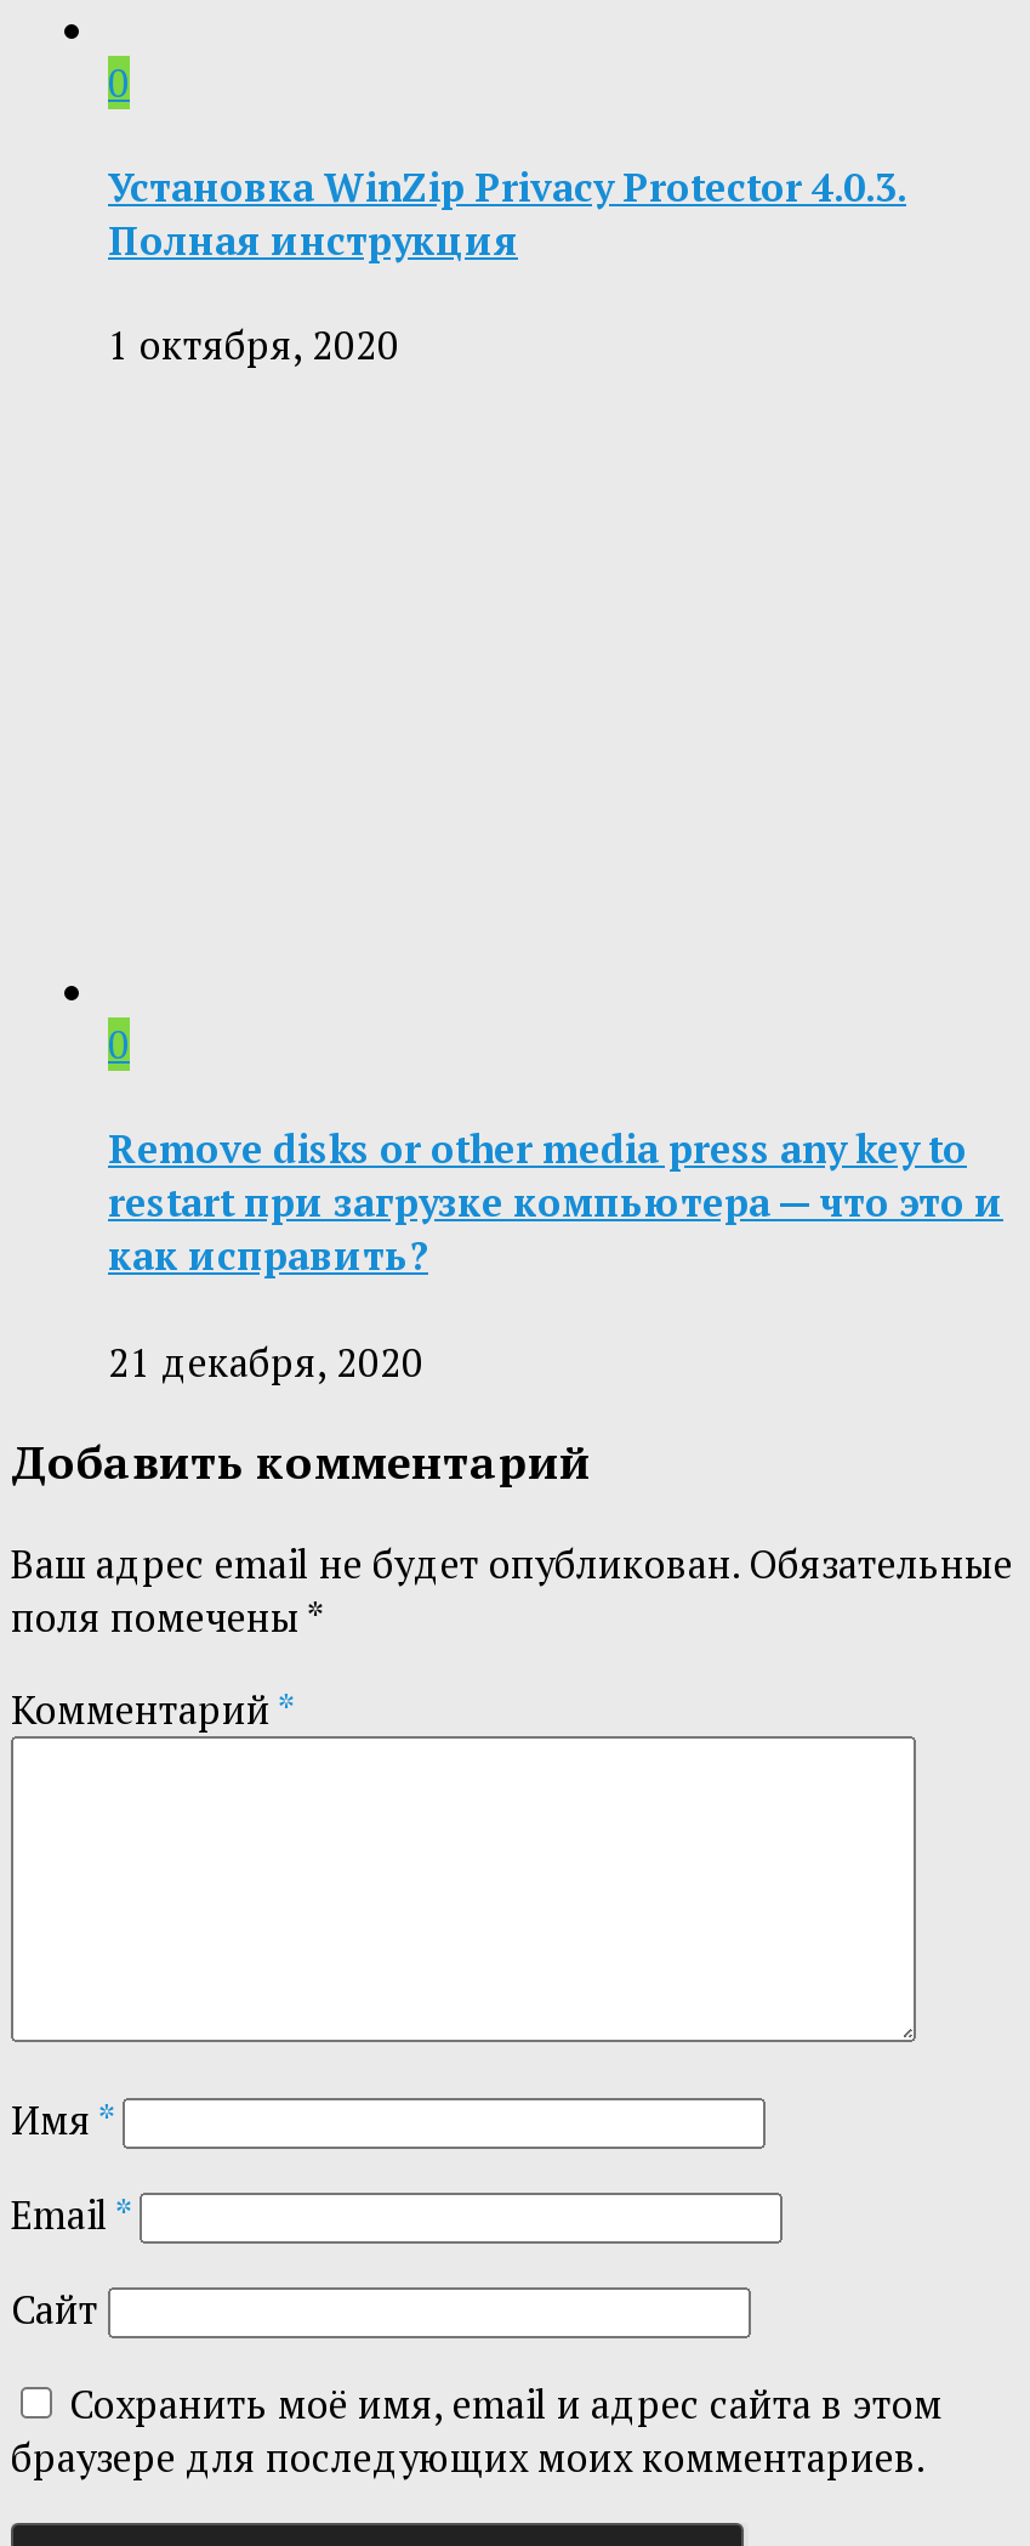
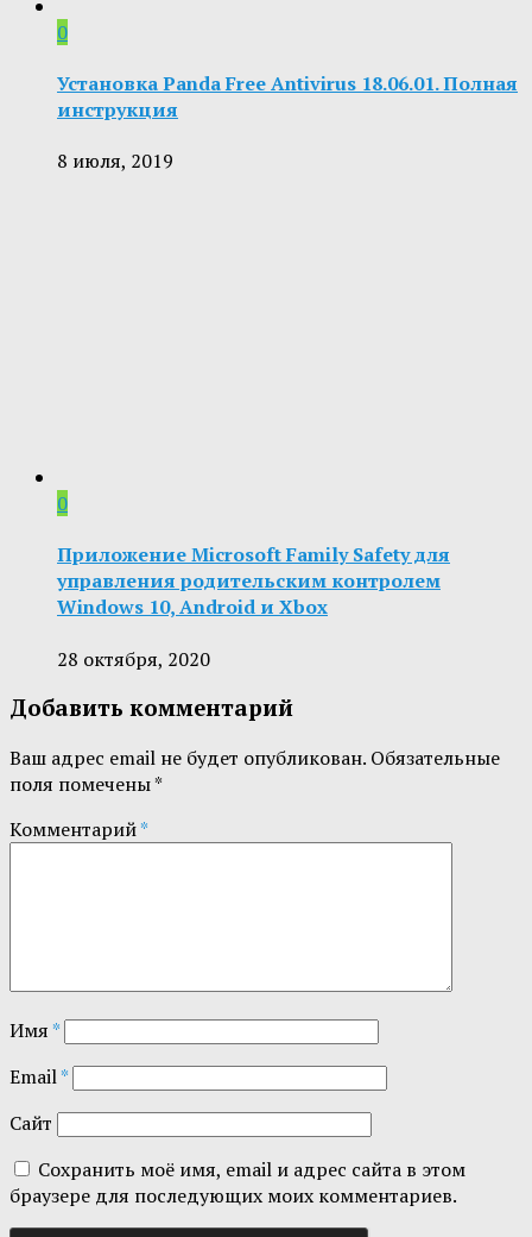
- Установка WinZip Privacy Protector 4.0.3.
- Полная инструкция
+ Установка Panda Free Antivirus 18.06.01. Полная
+ инструкция

- 1 октября, 2020
+ 8 июля, 2019

- Remove disks or other media press any key to
- restart при загрузке компьютера — что это и
- как исправить?
+ Приложение Microsoft Family Safety для
+ управления родительским контролем
+ Windows 10, Android и Xbox

- 21 декабря, 2020
+ 28 октября, 2020
